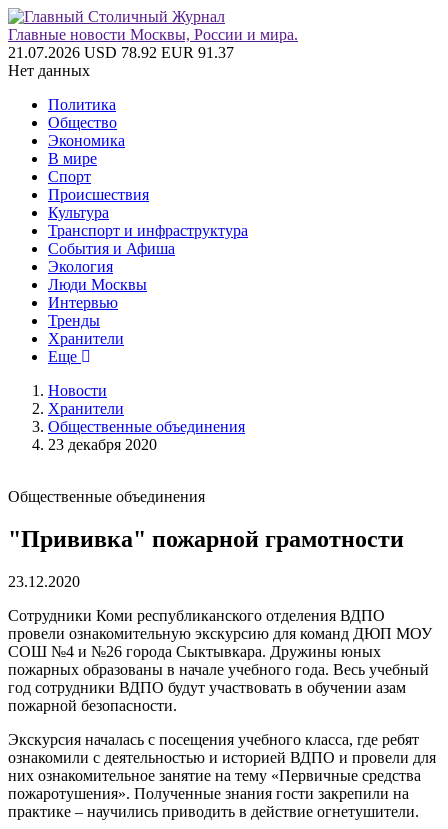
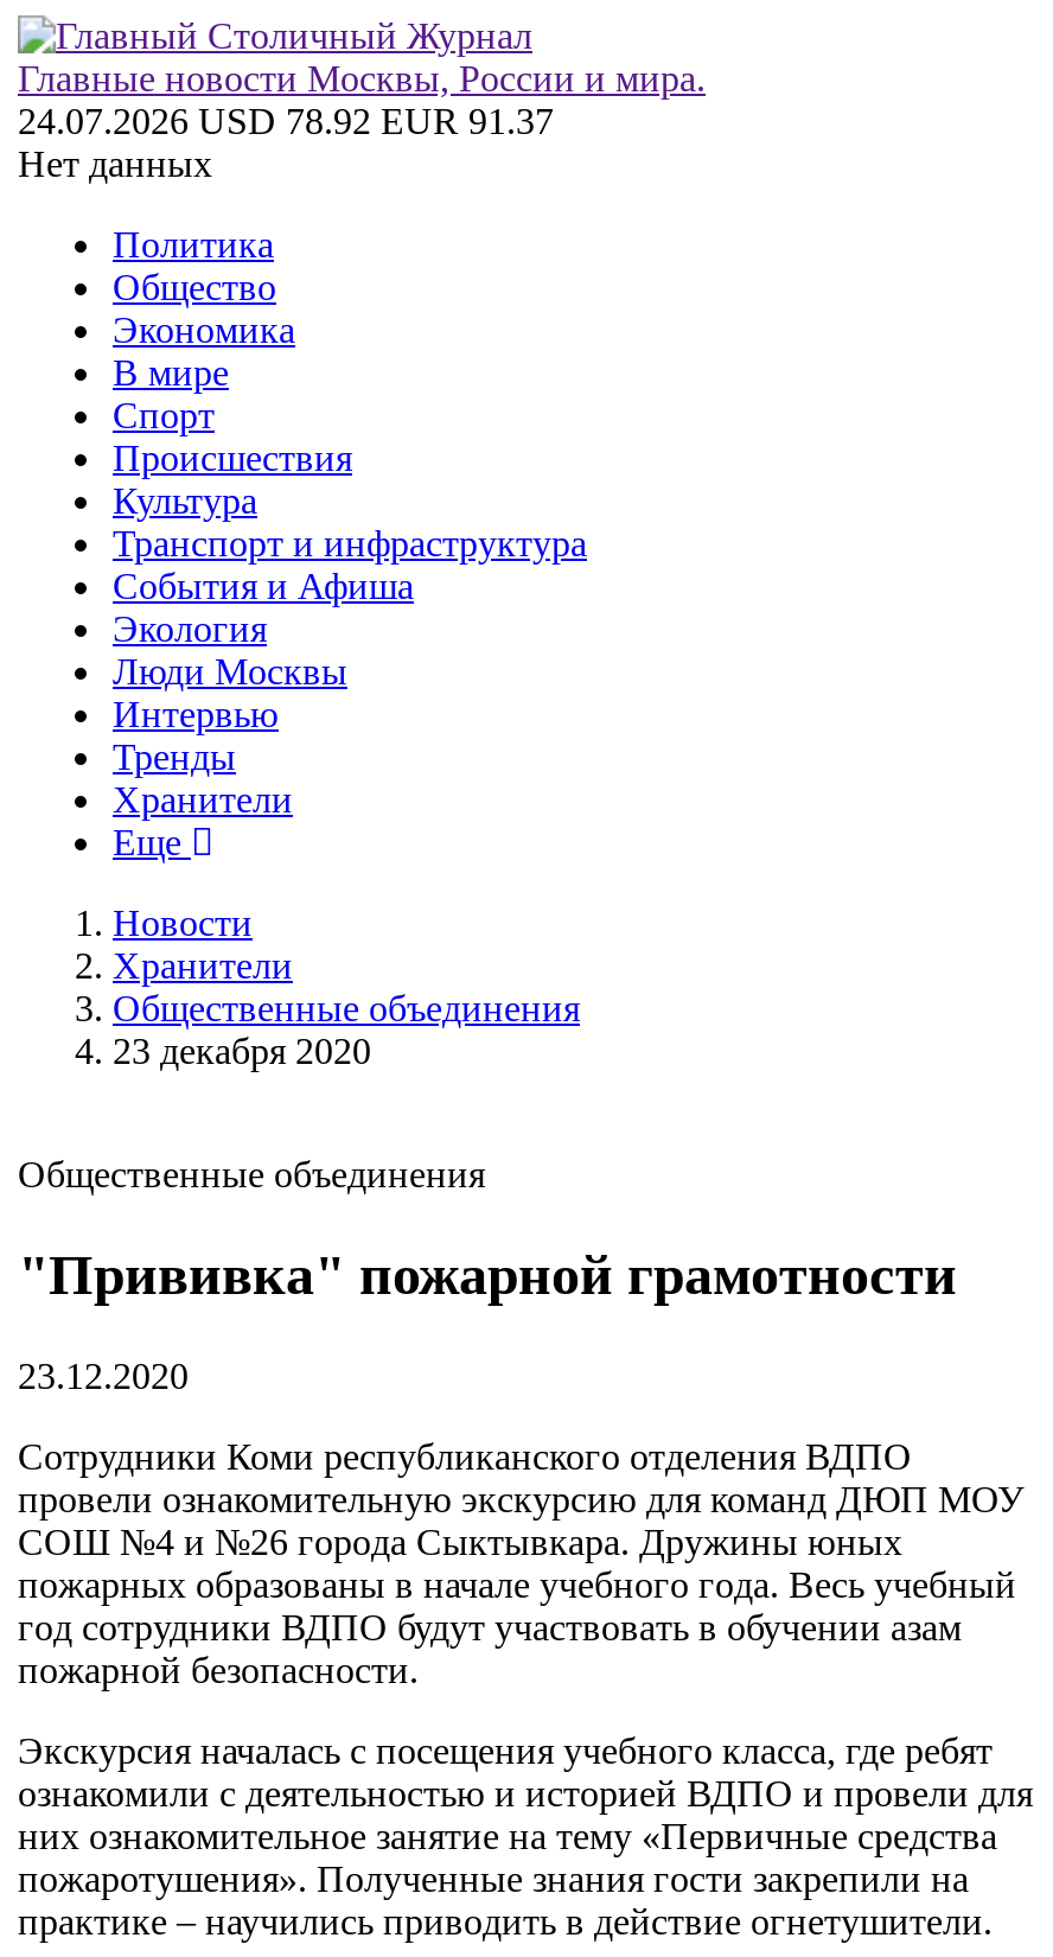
- 21.07.2026 USD 78.92 EUR 91.37
+ 24.07.2026 USD 78.92 EUR 91.37
